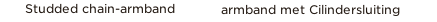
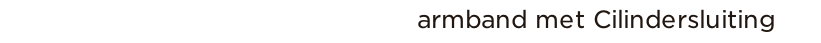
- Studded chain-armband
